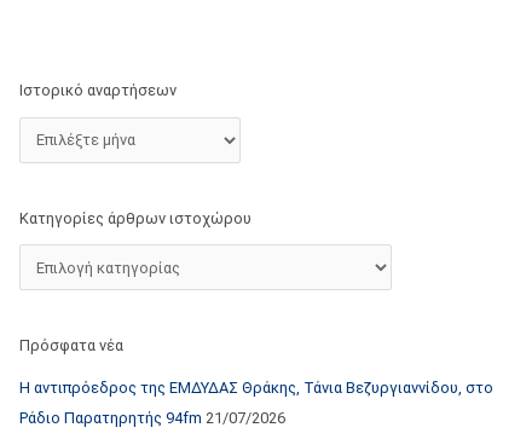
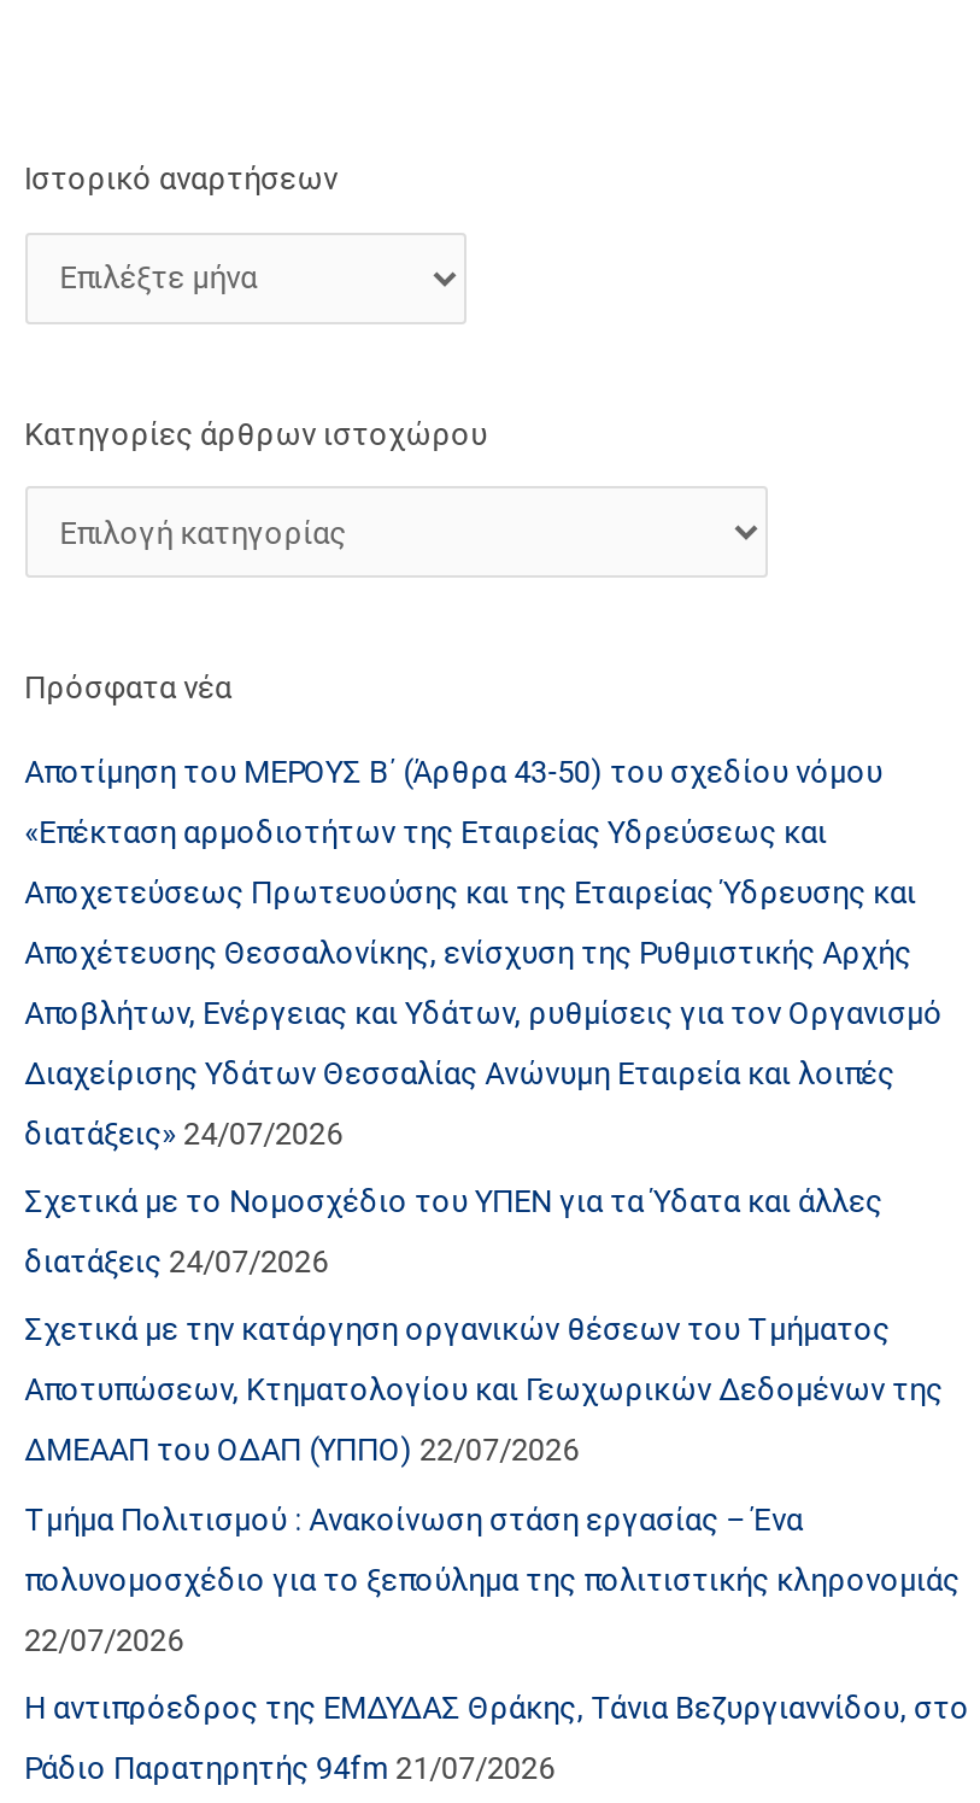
+ Αποτίμηση του ΜΕΡΟΥΣ Β΄ (Άρθρα 43-50) του σχεδίου νόμου
+ «Επέκταση αρμοδιοτήτων της Εταιρείας Υδρεύσεως και
+ Αποχετεύσεως Πρωτευούσης και της Εταιρείας Ύδρευσης και
+ Αποχέτευσης Θεσσαλονίκης, ενίσχυση της Ρυθμιστικής Αρχής
+ Αποβλήτων, Ενέργειας και Υδάτων, ρυθμίσεις για τον Οργανισμό
+ Διαχείρισης Υδάτων Θεσσαλίας Ανώνυμη Εταιρεία και λοιπές
+ διατάξεις» 24/07/2026
+ Σχετικά με το Νομοσχέδιο του ΥΠΕΝ για τα Ύδατα και άλλες
+ διατάξεις 24/07/2026
+ Σχετικά με την κατάργηση οργανικών θέσεων του Τμήματος
+ Αποτυπώσεων, Κτηματολογίου και Γεωχωρικών Δεδομένων της
+ ΔΜΕΑΑΠ του ΟΔΑΠ (ΥΠΠΟ) 22/07/2026
+ Τμήμα Πολιτισμού : Ανακοίνωση στάση εργασίας – Ένα
+ πολυνομοσχέδιο για το ξεπούλημα της πολιτιστικής κληρονομιάς
+ 22/07/2026
